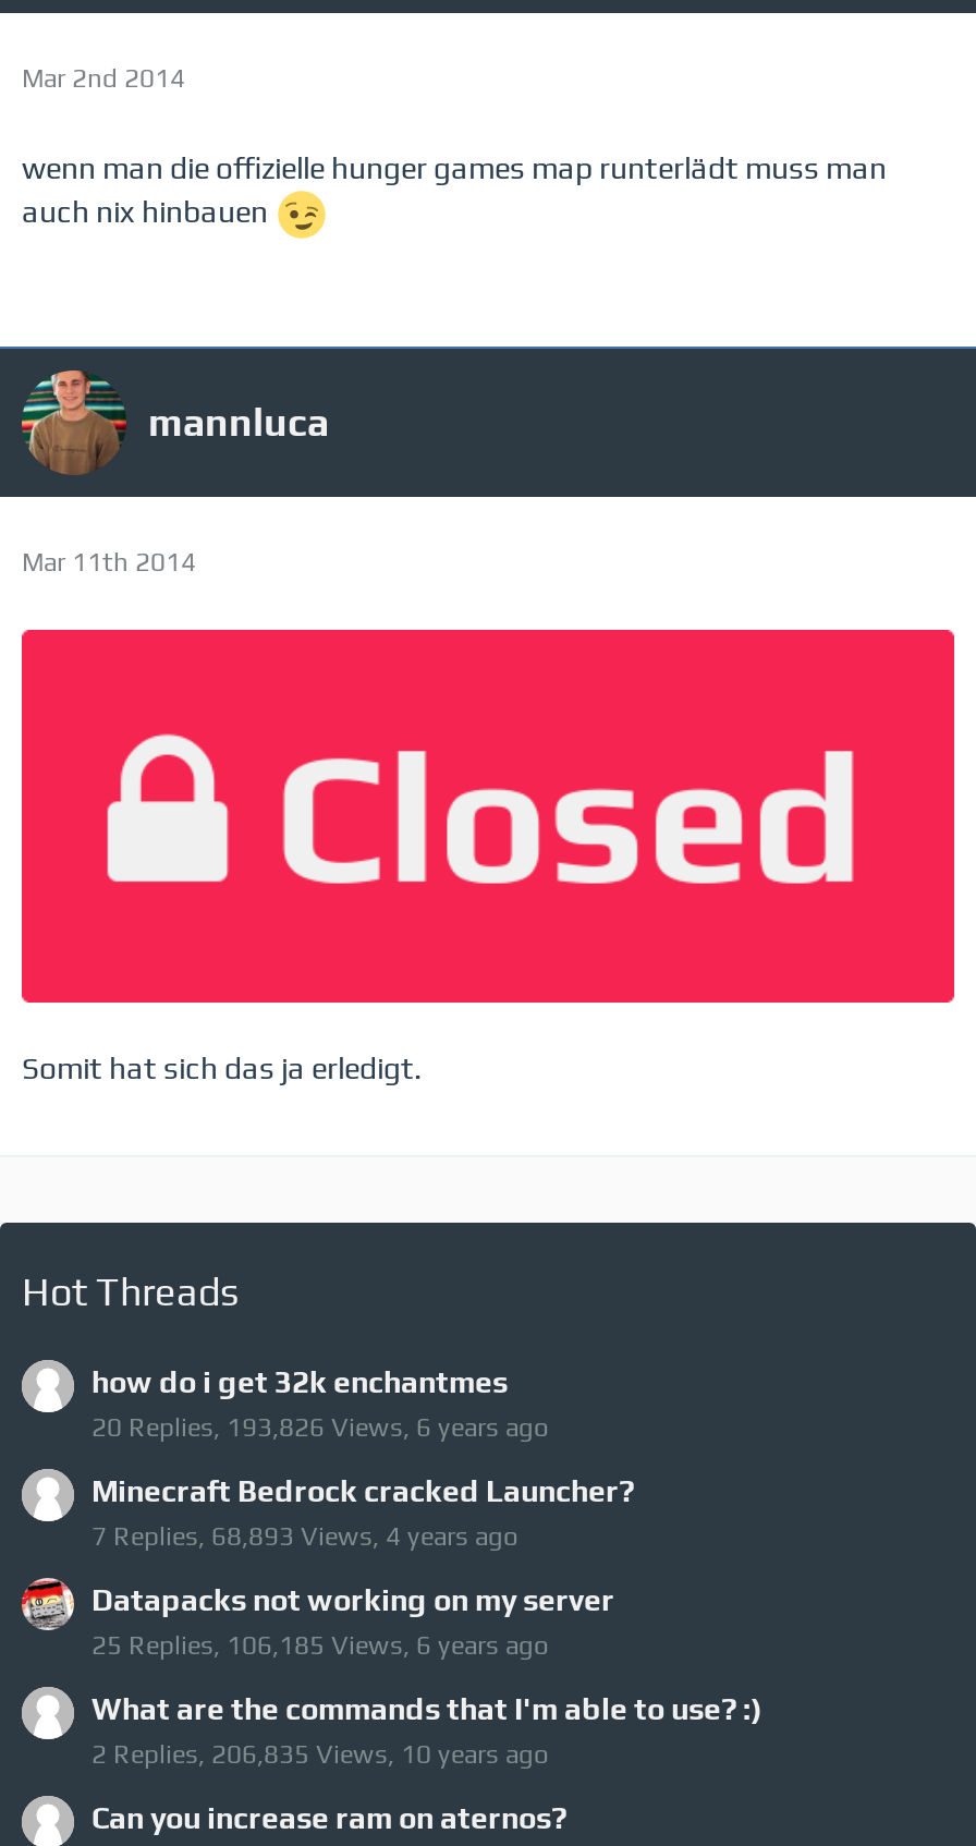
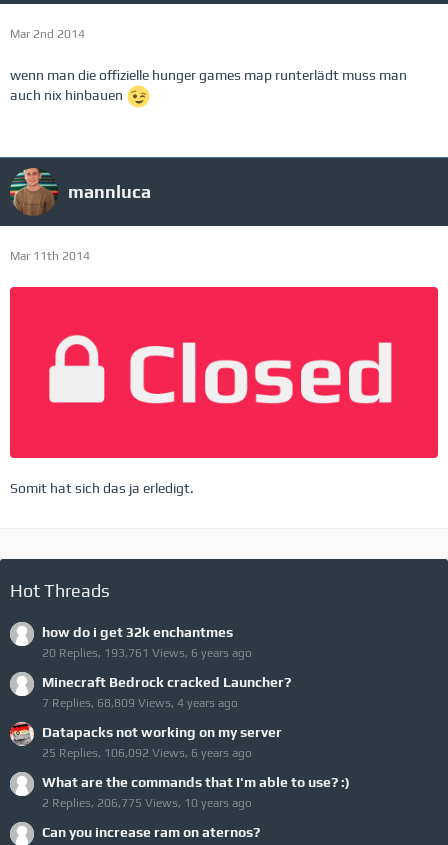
- 20 Replies, 193,826 Views, 6 years ago
+ 20 Replies, 193,761 Views, 6 years ago

- 7 Replies, 68,893 Views, 4 years ago
+ 7 Replies, 68,809 Views, 4 years ago

- 25 Replies, 106,185 Views, 6 years ago
+ 25 Replies, 106,092 Views, 6 years ago

- 2 Replies, 206,835 Views, 10 years ago
+ 2 Replies, 206,775 Views, 10 years ago
